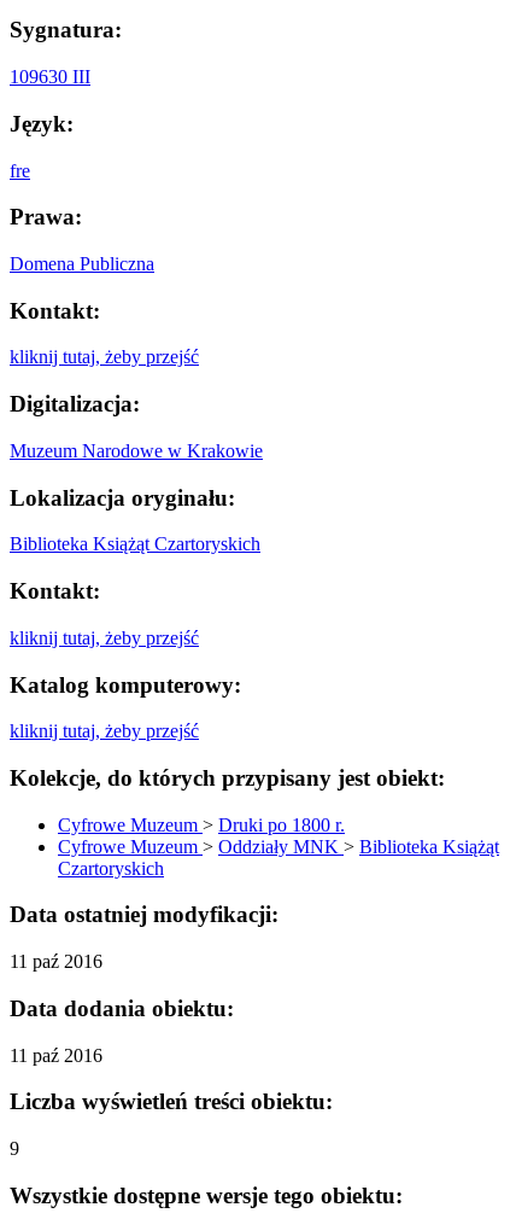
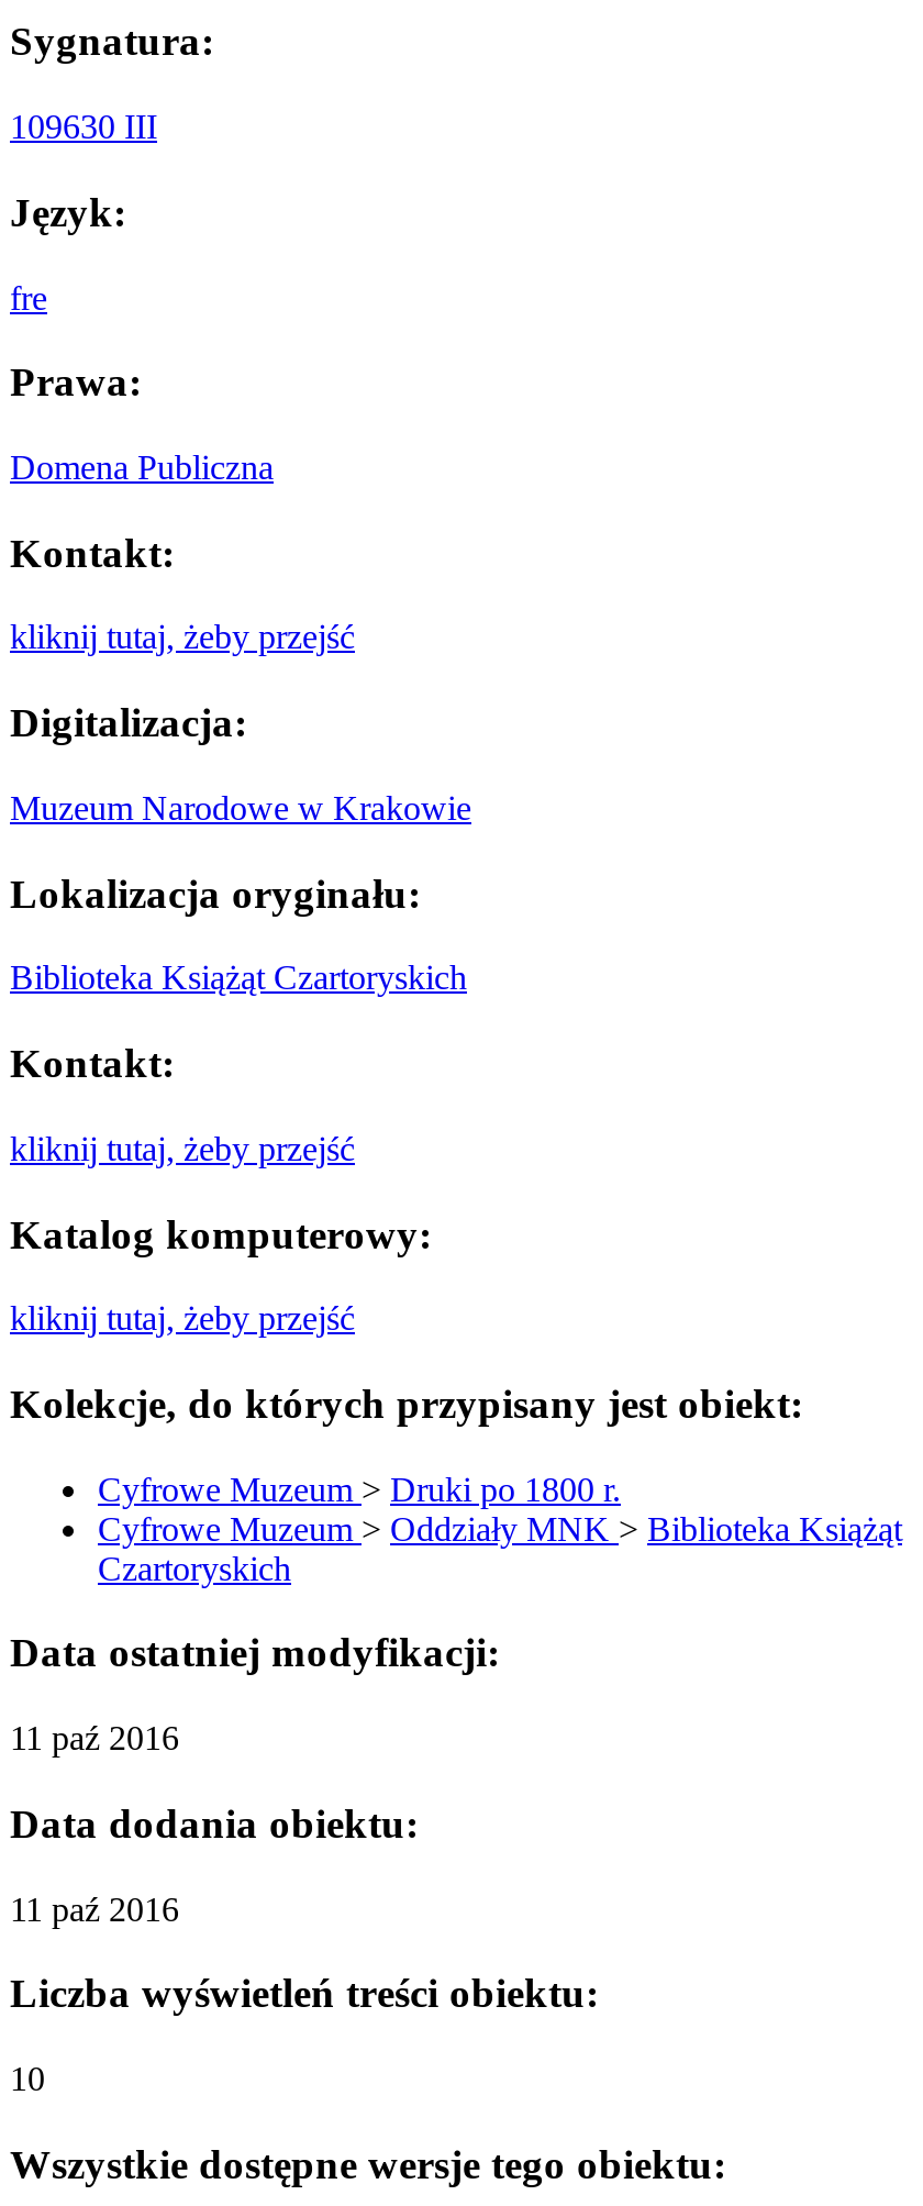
- 9
+ 10
